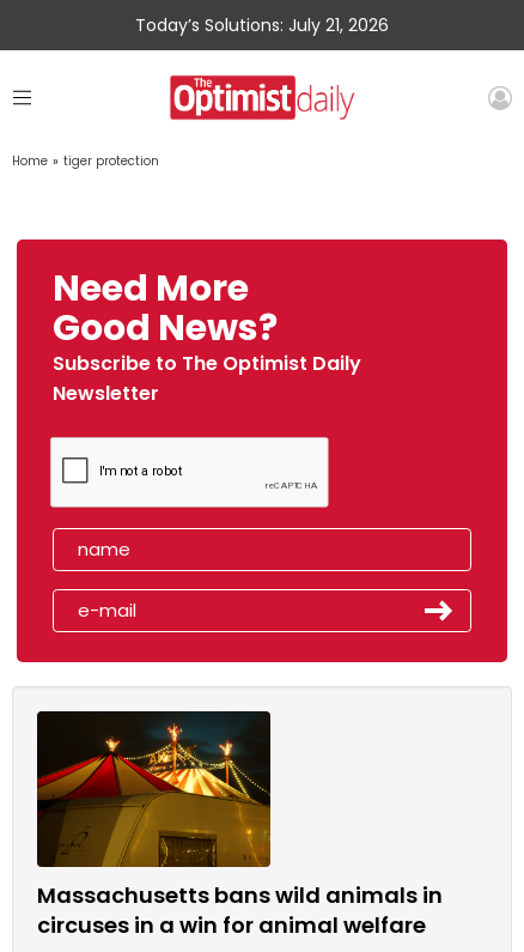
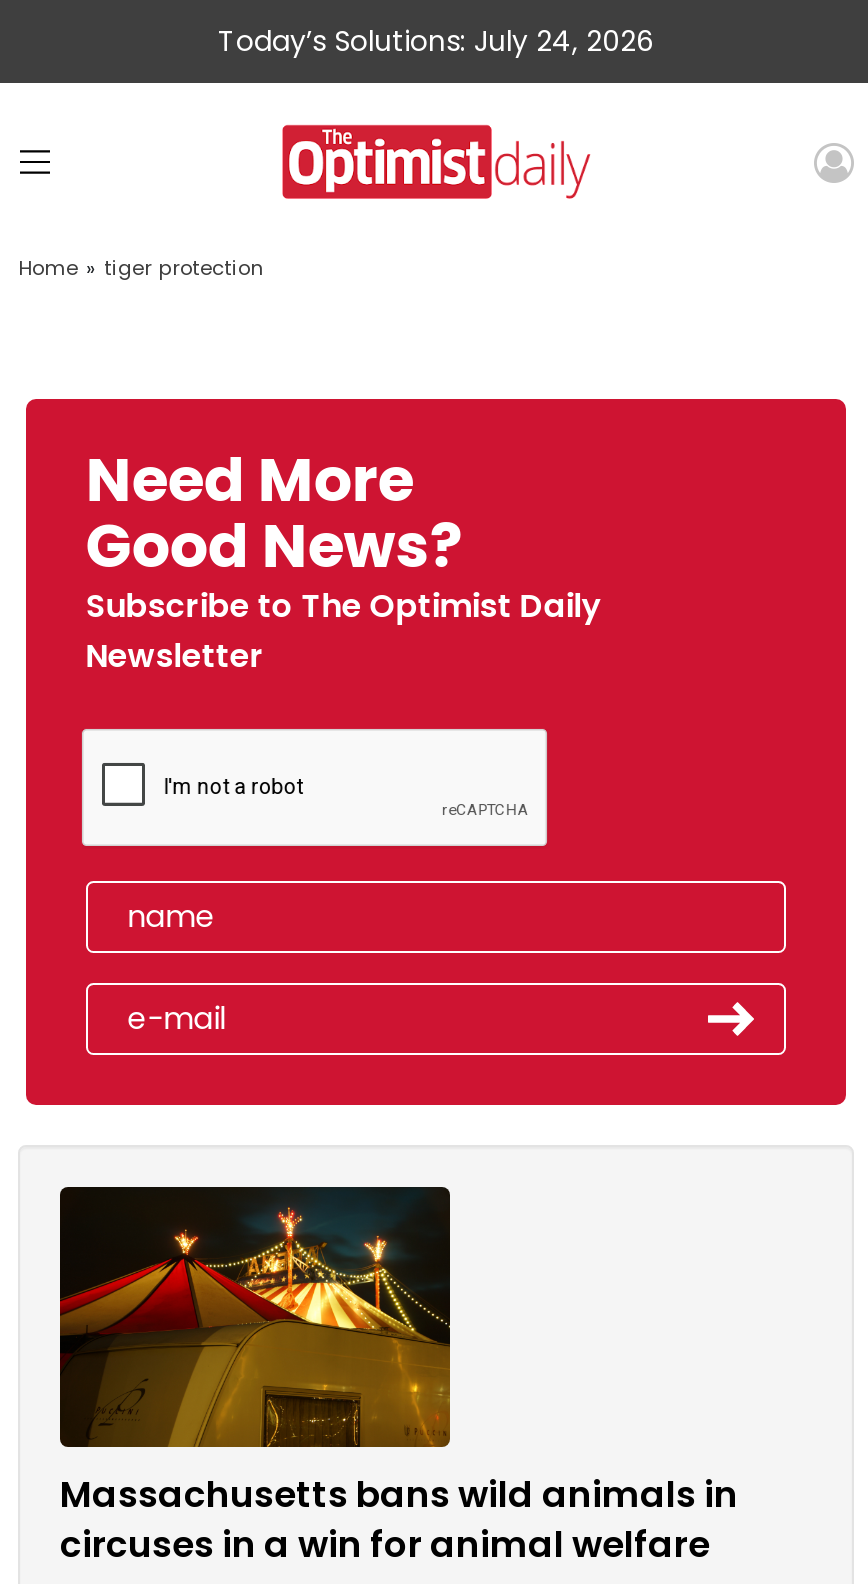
- Today’s Solutions: July 21, 2026
+ Today’s Solutions: July 24, 2026
